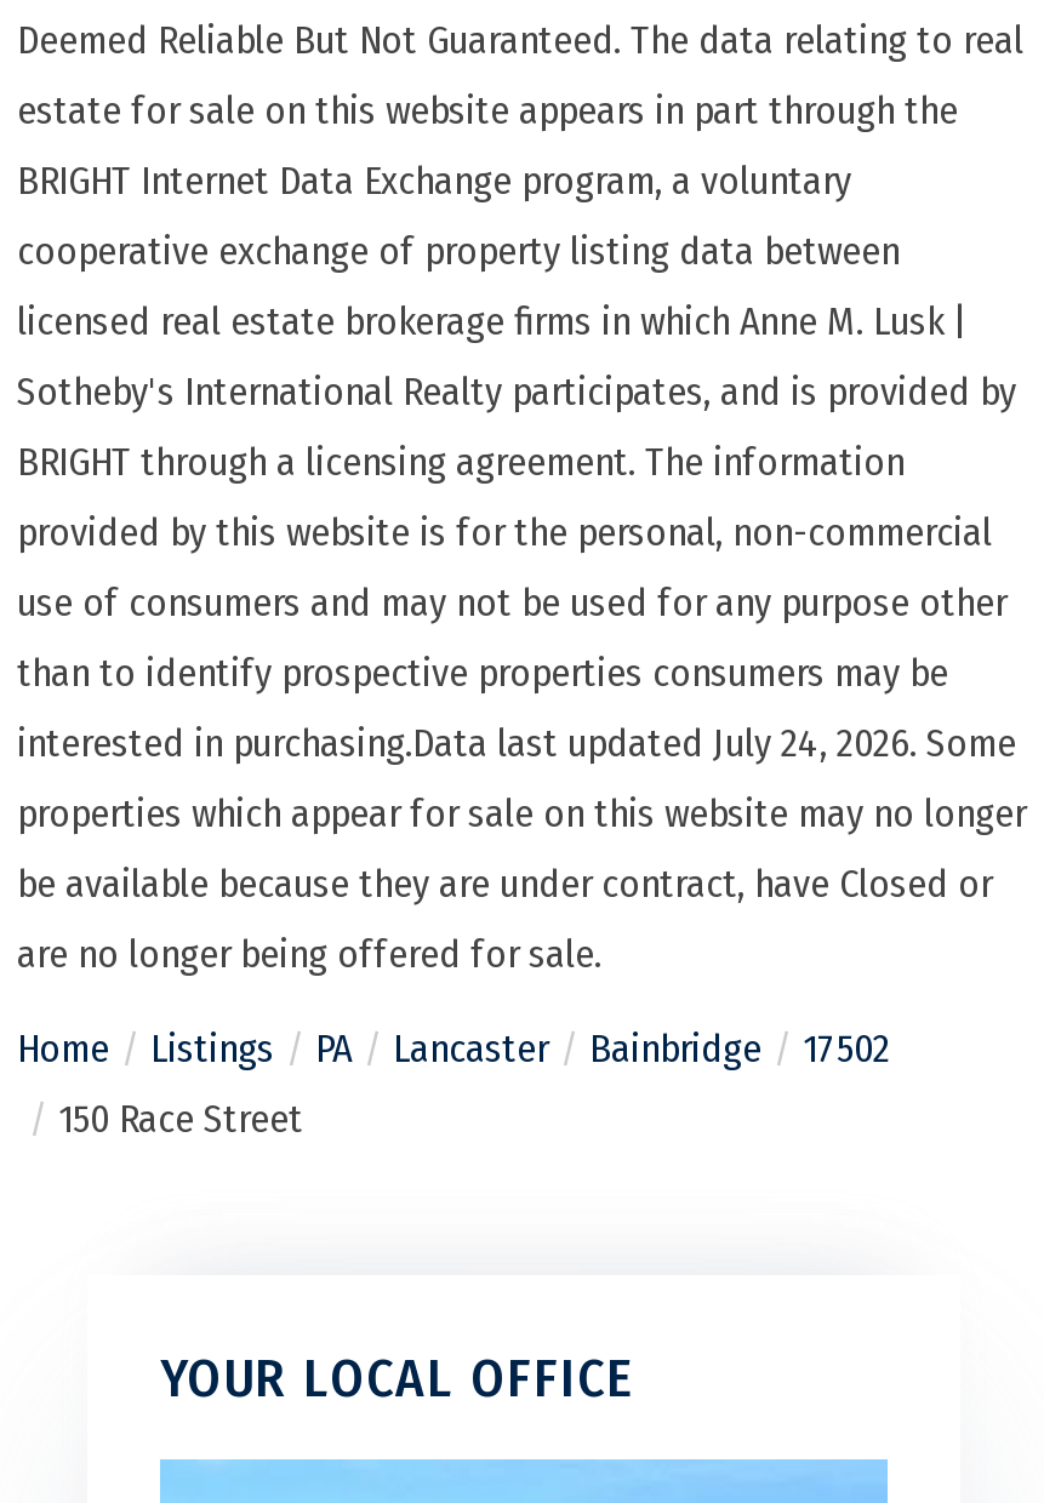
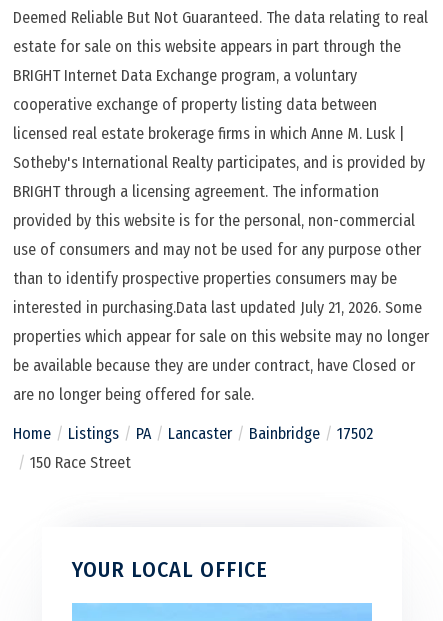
- interested in purchasing.Data last updated July 24, 2026. Some
+ interested in purchasing.Data last updated July 21, 2026. Some
